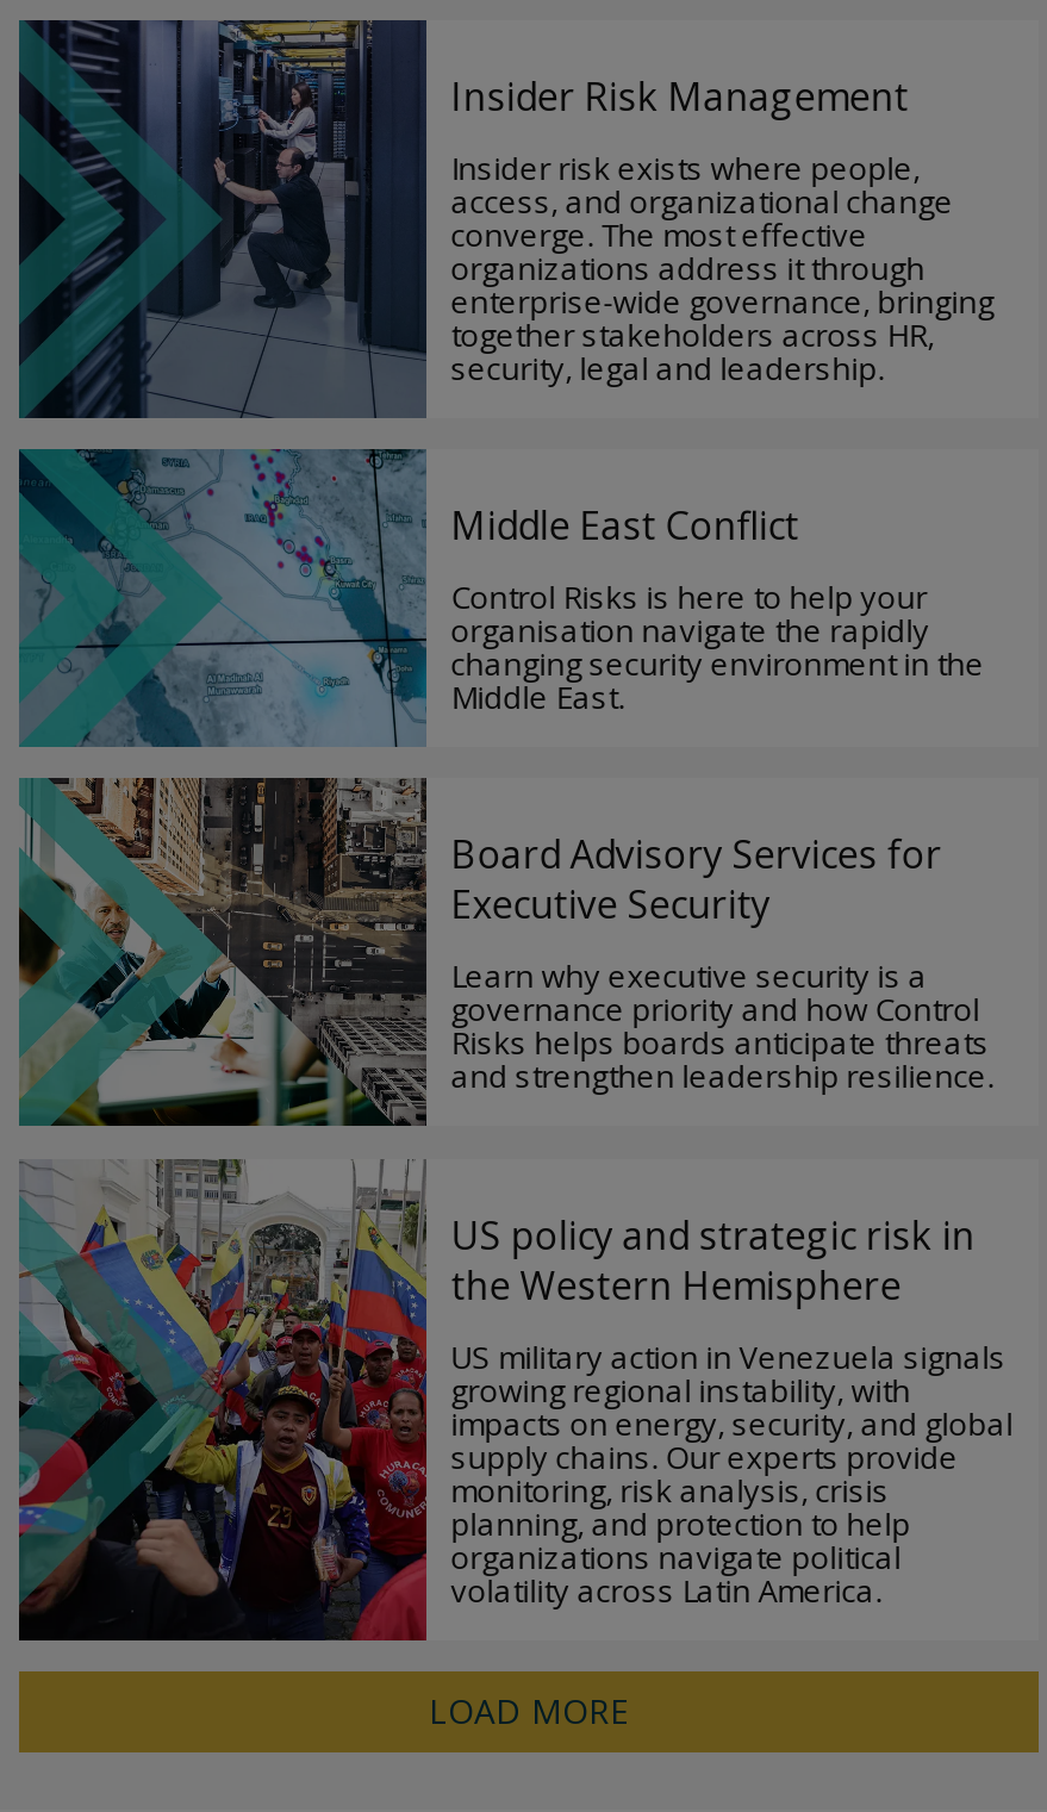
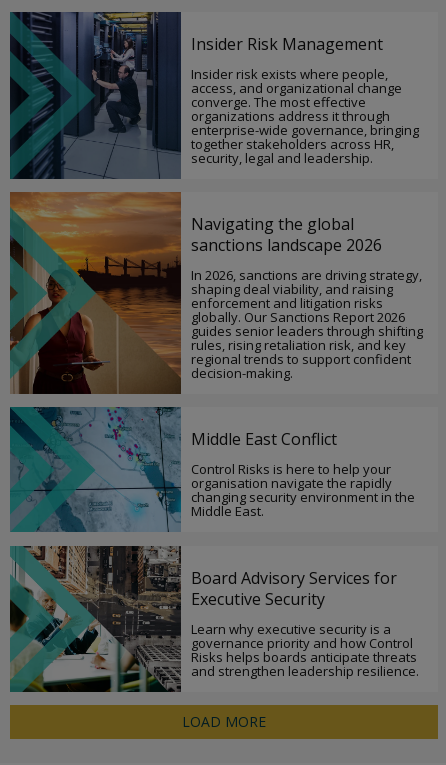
+ [image]
+ Navigating the global
+ sanctions landscape 2026
+ In 2026, sanctions are driving strategy,
+ shaping deal viability, and raising
+ enforcement and litigation risks
+ globally. Our Sanctions Report 2026
+ guides senior leaders through shifting
+ rules, rising retaliation risk, and key
+ regional trends to support confident
+ decision-making.

moved down: [image] | Middle East Conflict | Control Risks is here to help your | ... | Risks helps boards anticipate threats | and strengthen leadership resilience.

- [image]
- US policy and strategic risk in
- the Western Hemisphere
- US military action in Venezuela signals
- growing regional instability, with
- impacts on energy, security, and global
- supply chains. Our experts provide
- monitoring, risk analysis, crisis
- planning, and protection to help
- organizations navigate political
- volatility across Latin America.
